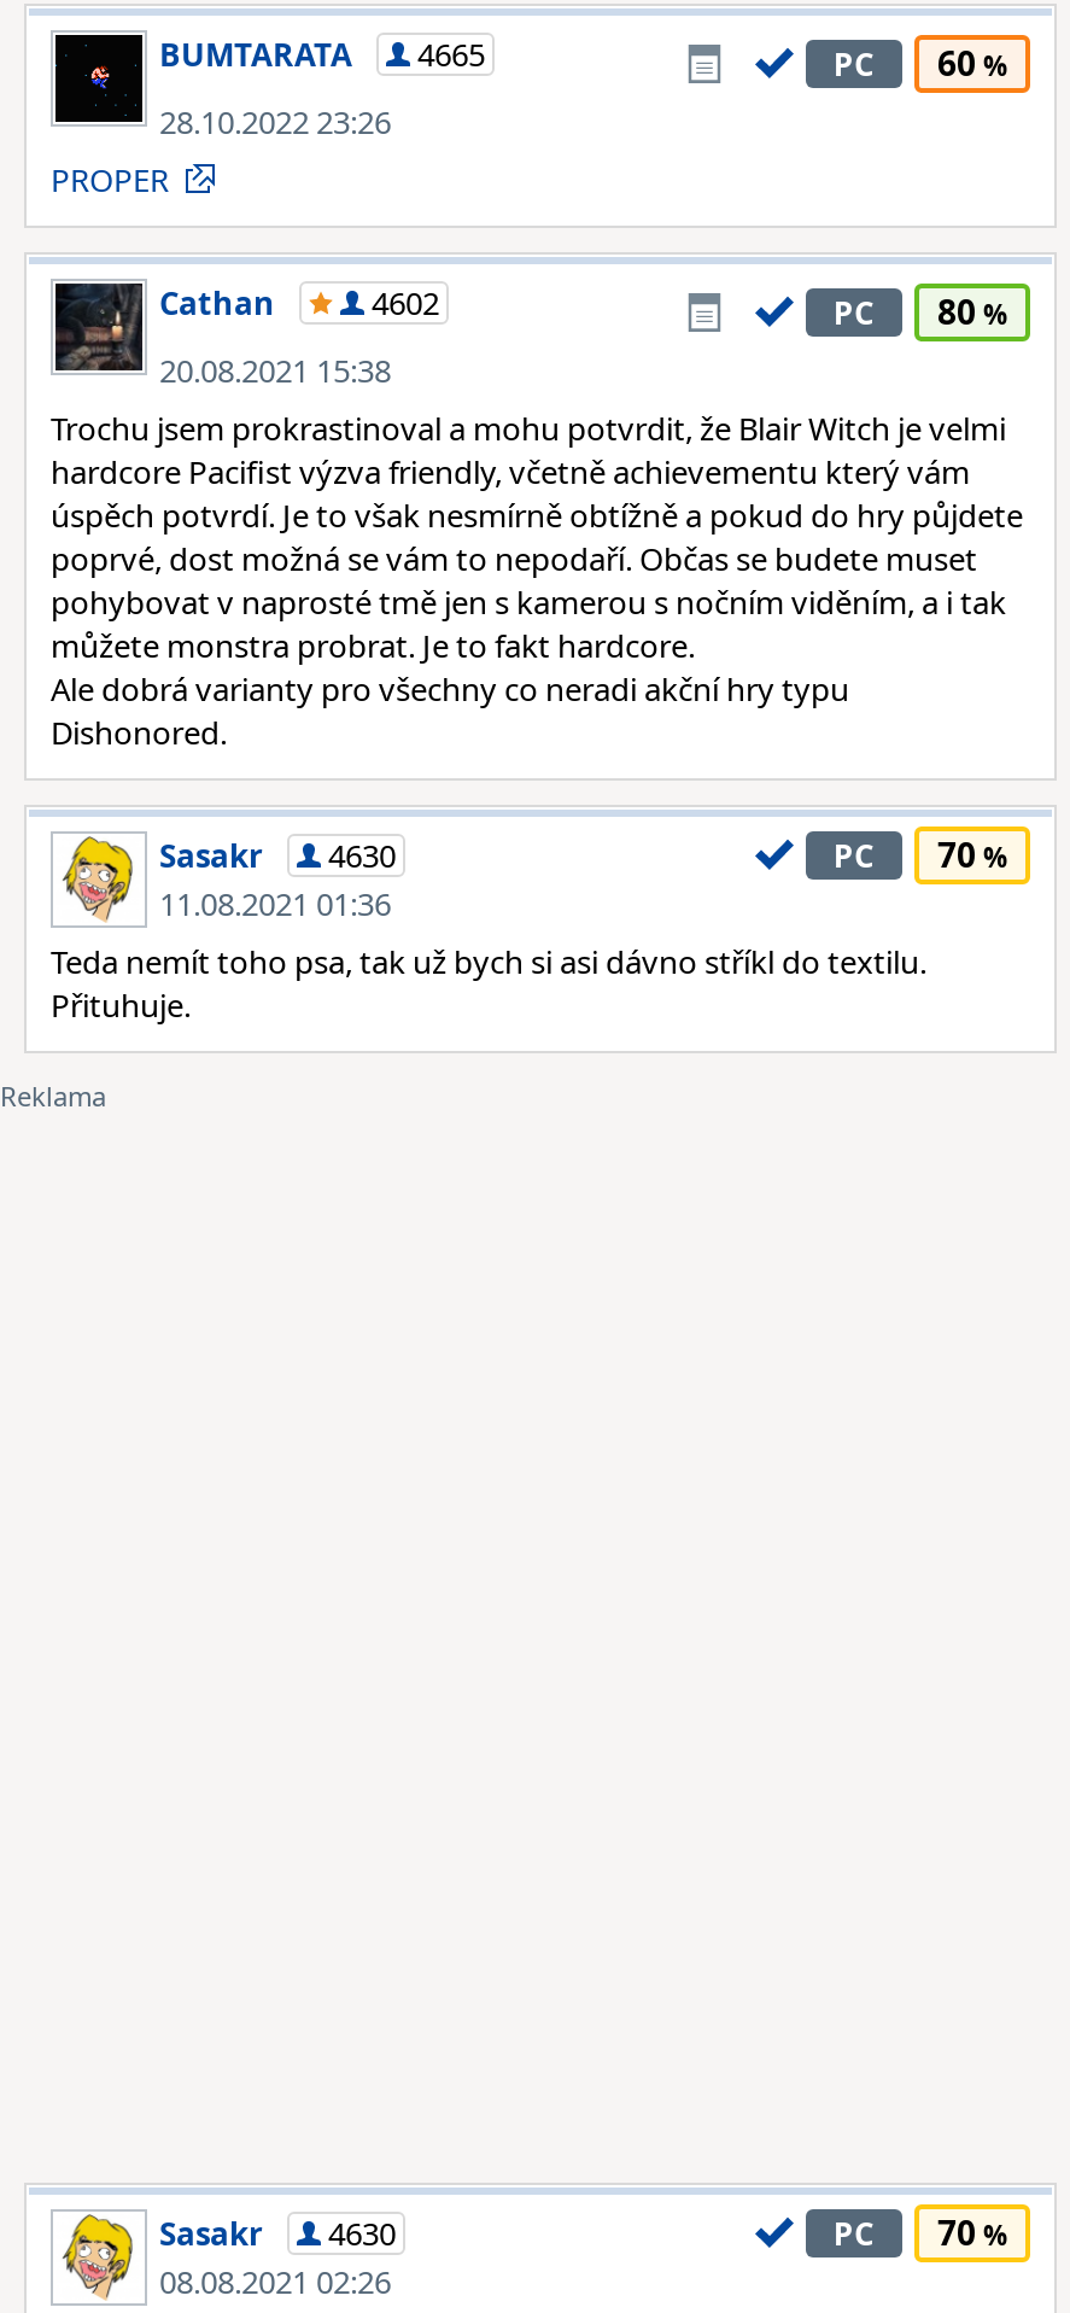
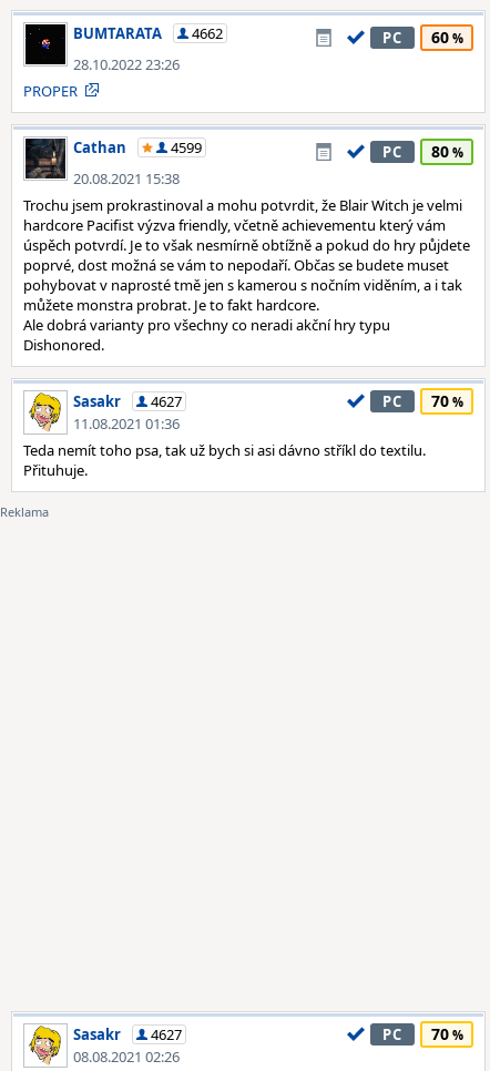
- BUMTARATA 4665
+ BUMTARATA 4662

- 4602
+ 4599

- Sasakr 4630
+ Sasakr 4627

- Sasakr 4630
+ Sasakr 4627
